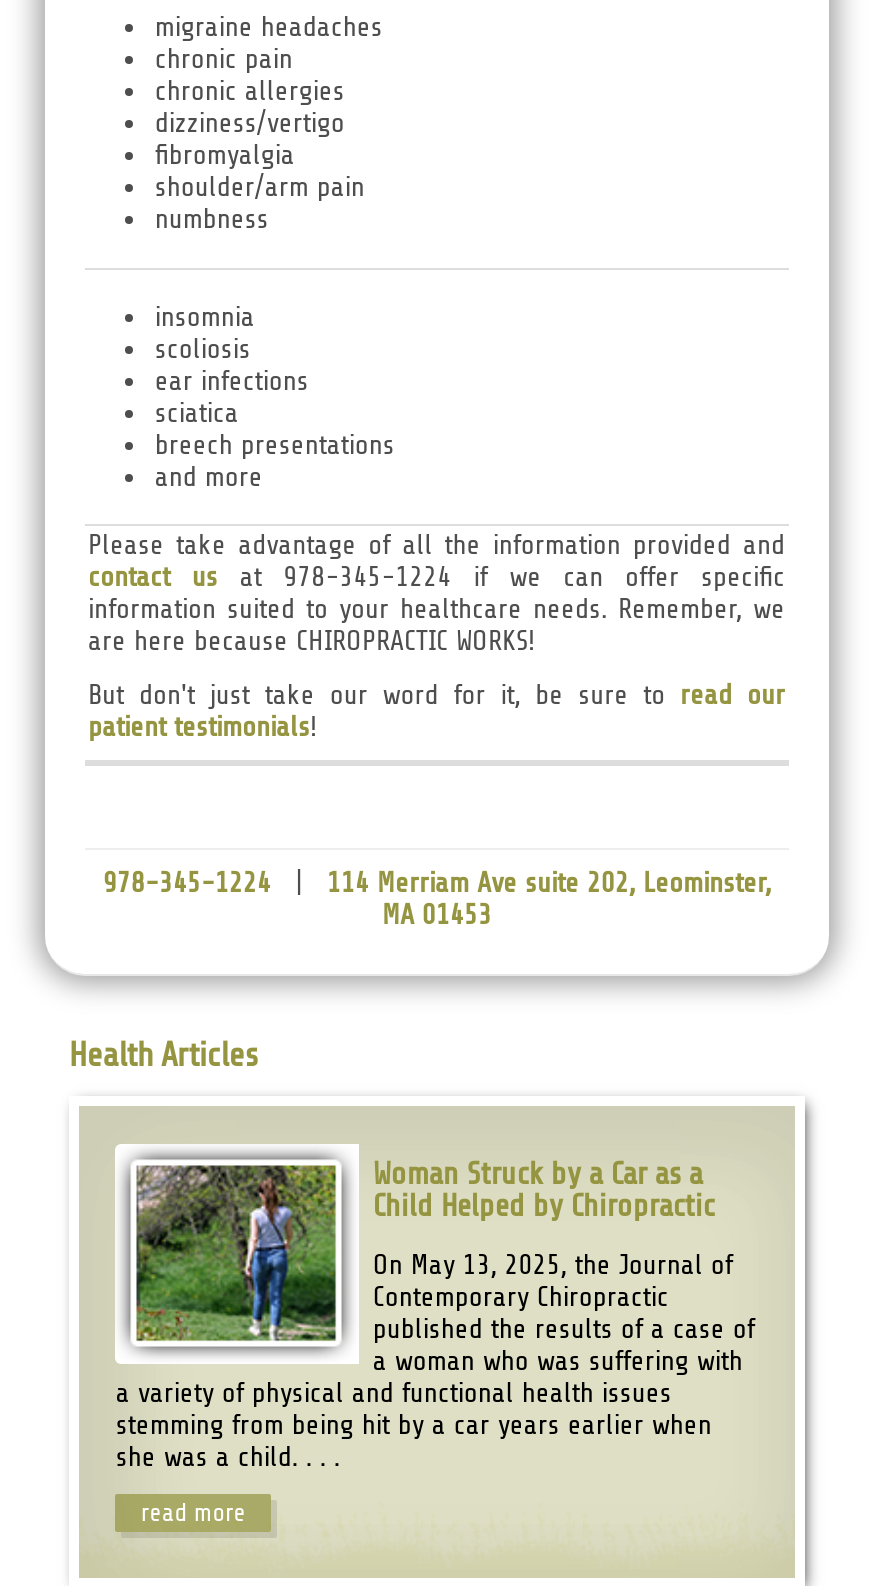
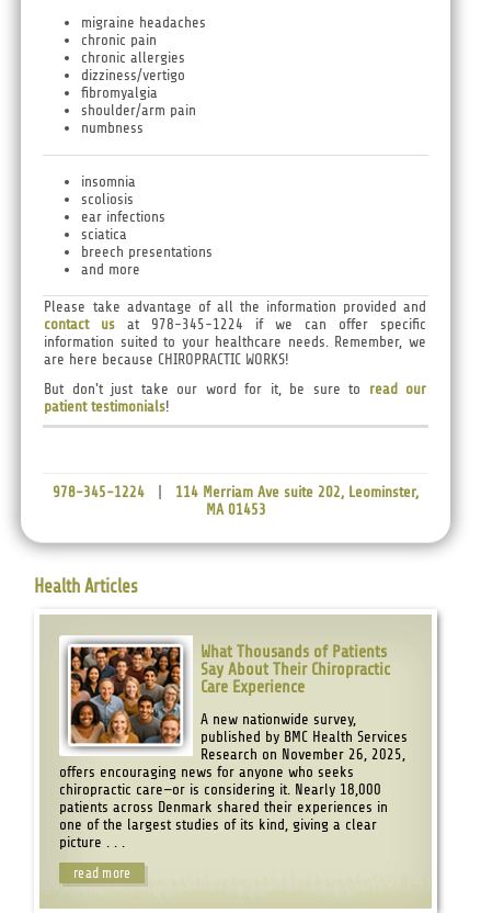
- [image]
- On May 13, 2025, the Journal of
- Contemporary Chiropractic
- published the results of a case of
- a woman who was suffering with
- a variety of physical and functional health issues
- stemming from being hit by a car years earlier when
- she was a child. . . .
+ [image]
+ A new nationwide survey,
+ published by BMC Health Services
+ Research on November 26, 2025,
+ offers encouraging news for anyone who seeks
+ chiropractic care—or is considering it. Nearly 18,000
+ patients across Denmark shared their experiences in
+ one of the largest studies of its kind, giving a clear
+ picture . . .

- Woman Struck by a Car as a
- Child Helped by Chiropractic
+ What Thousands of Patients
+ Say About Their Chiropractic
+ Care Experience
